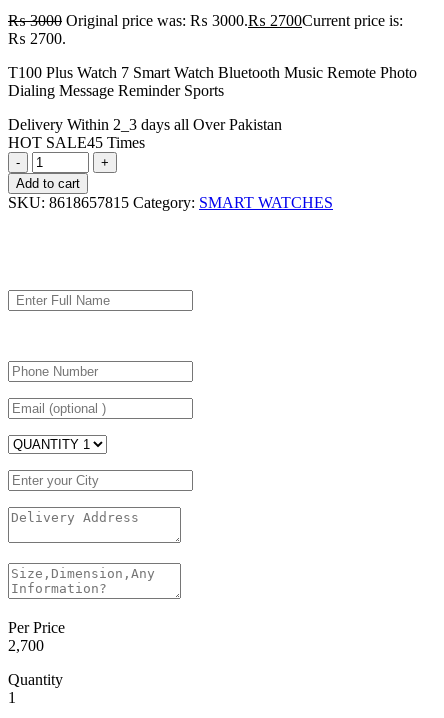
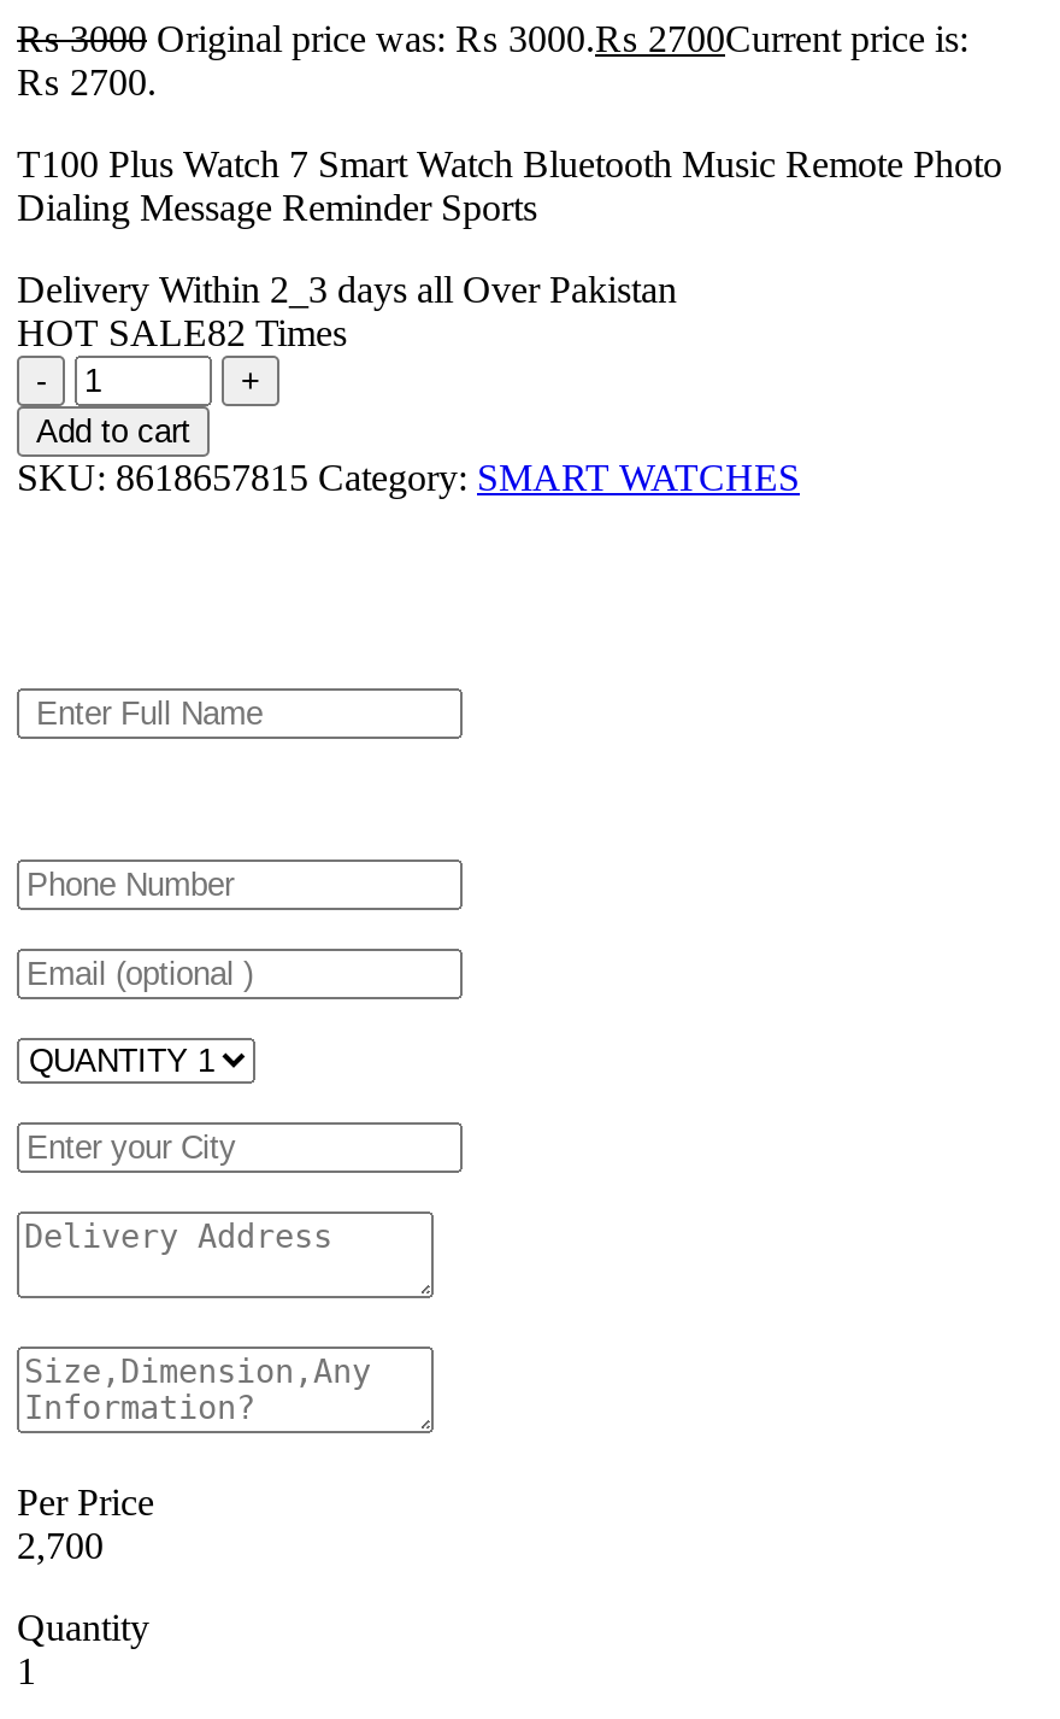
- HOT SALE45 Times
+ HOT SALE82 Times
